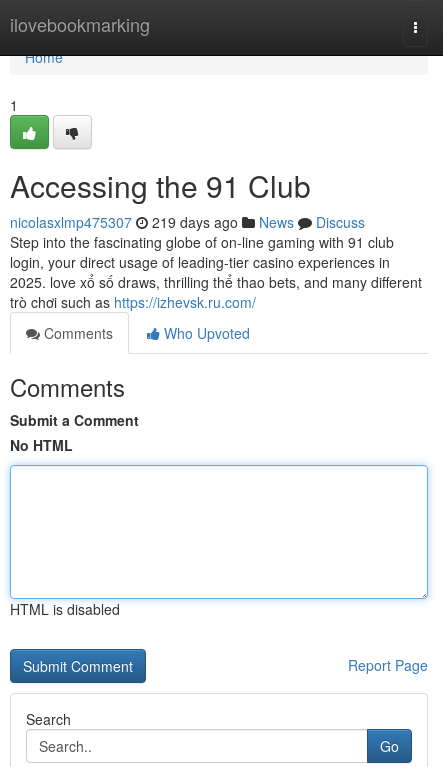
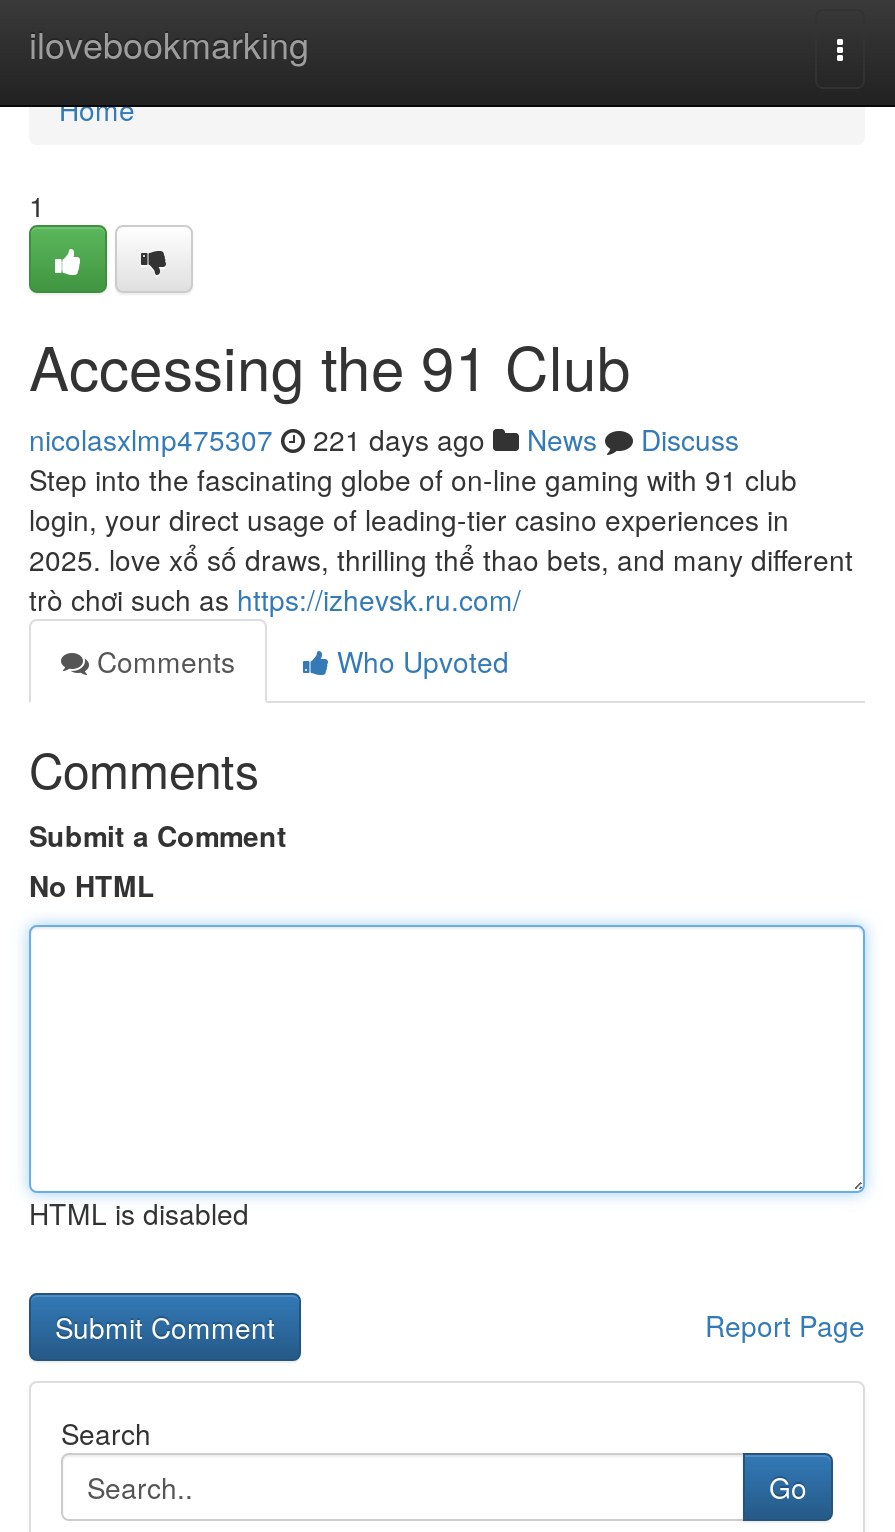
- nicolasxlmp475307 219 days ago News Discuss
+ nicolasxlmp475307 221 days ago News Discuss
